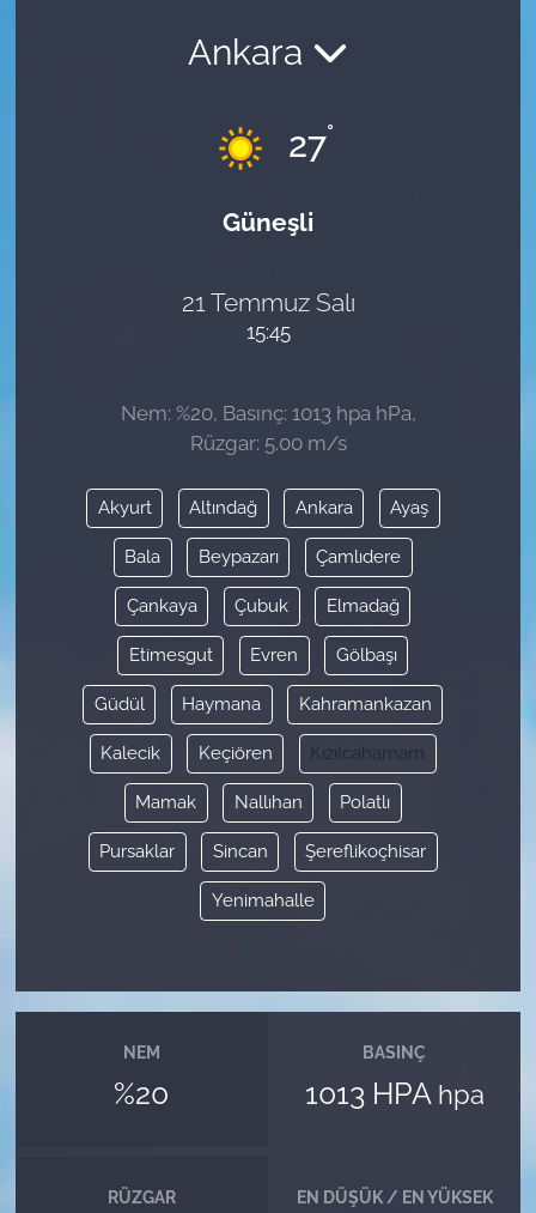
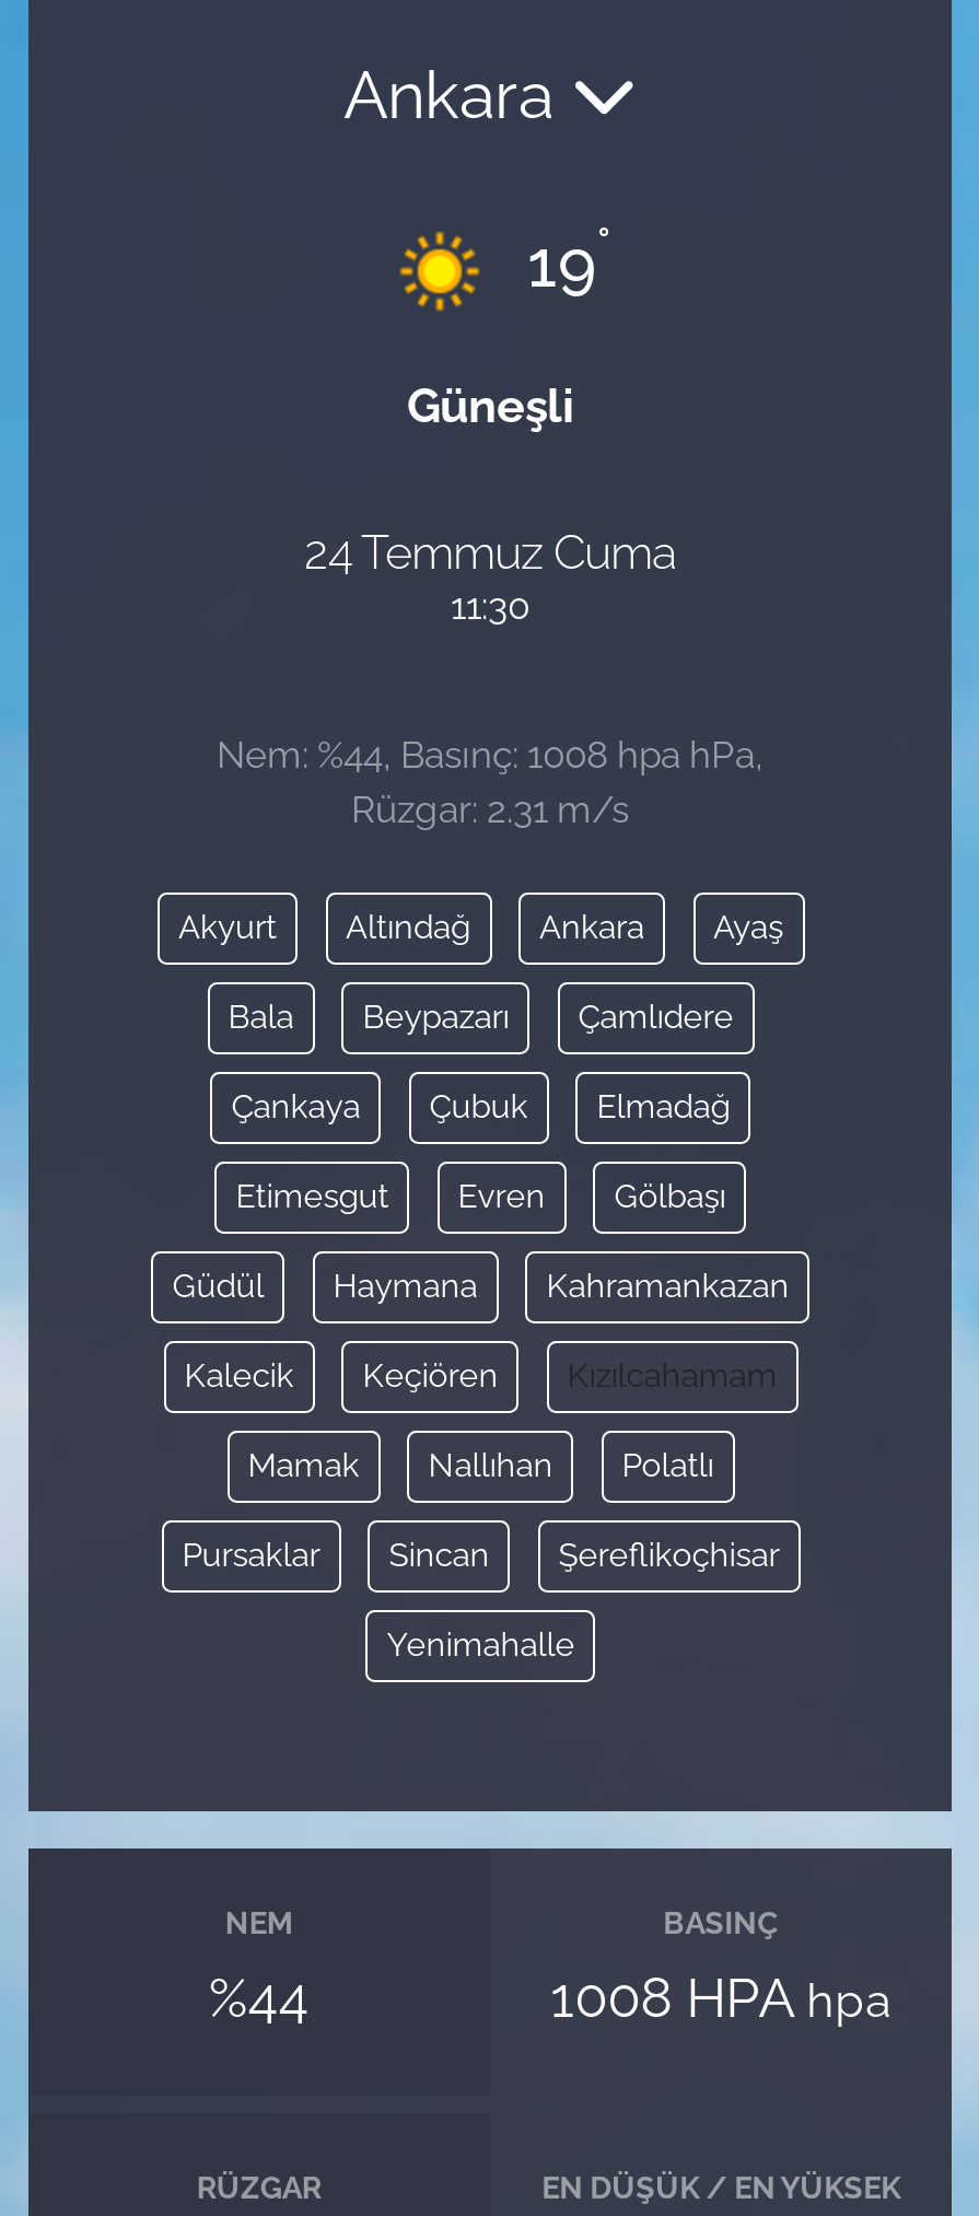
- 27°
+ 19°

- 21 Temmuz Salı
+ 24 Temmuz Cuma

- 15:45
+ 11:30

- Nem: %20, Basınç: 1013 hpa hPa,
+ Nem: %44, Basınç: 1008 hpa hPa,

- Rüzgar: 5.00 m/s
+ Rüzgar: 2.31 m/s

- %20
+ %44

- 1013 HPA hpa
+ 1008 HPA hpa
